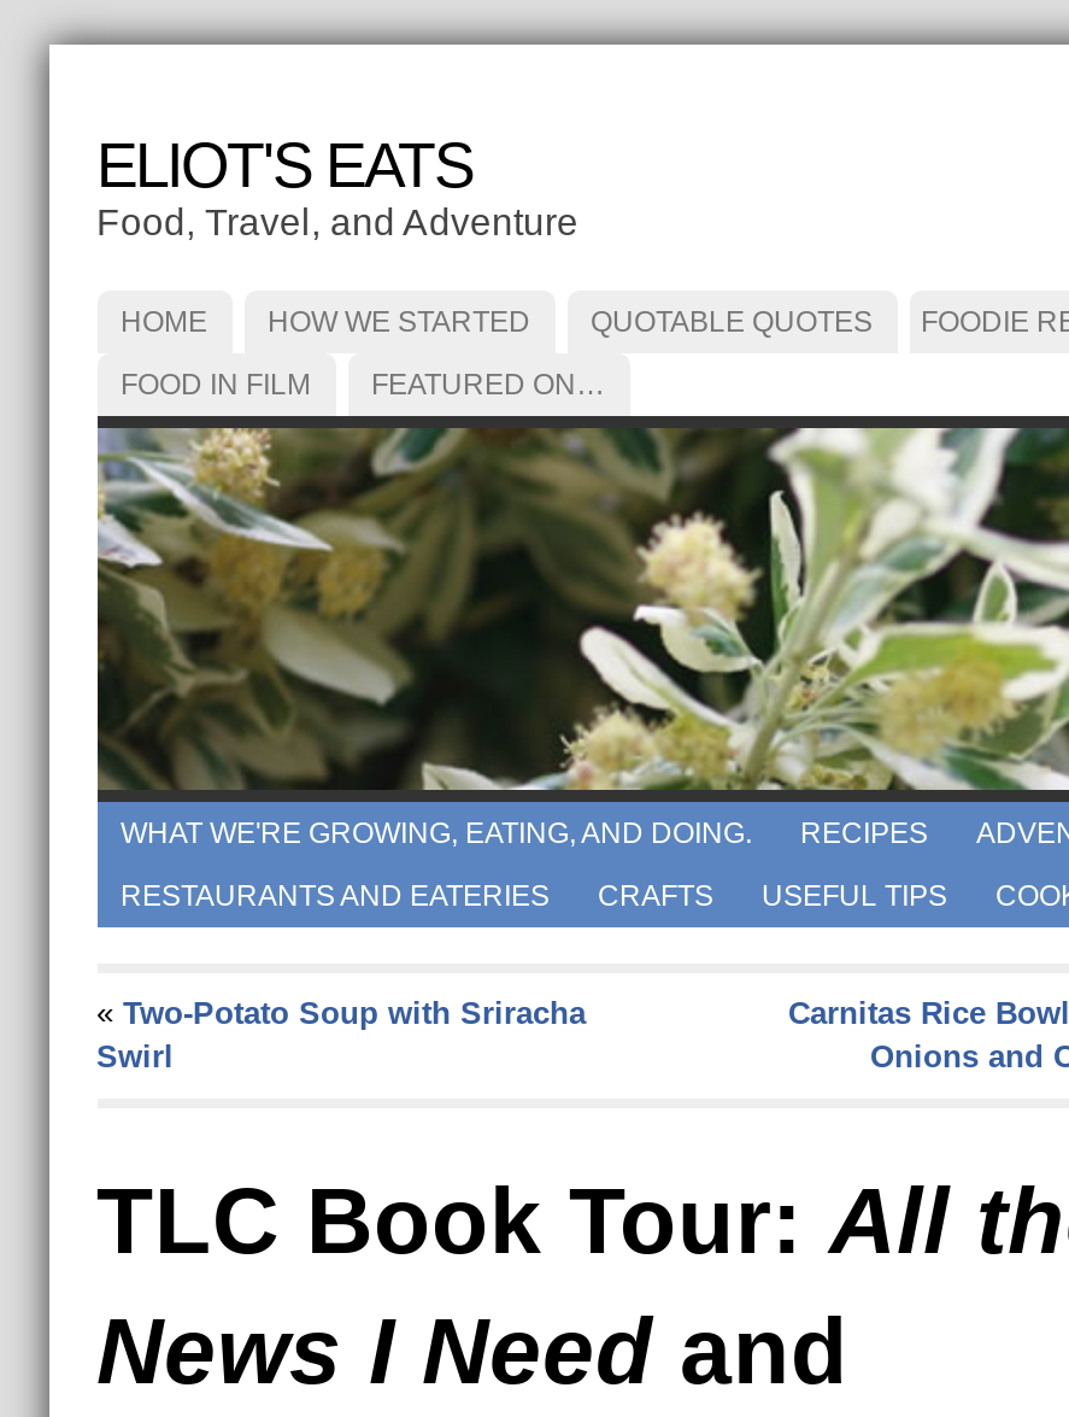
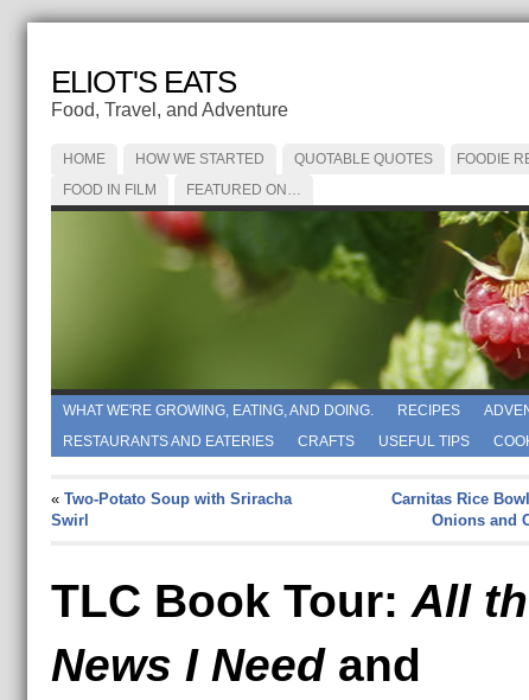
- [image]
+ [image]
